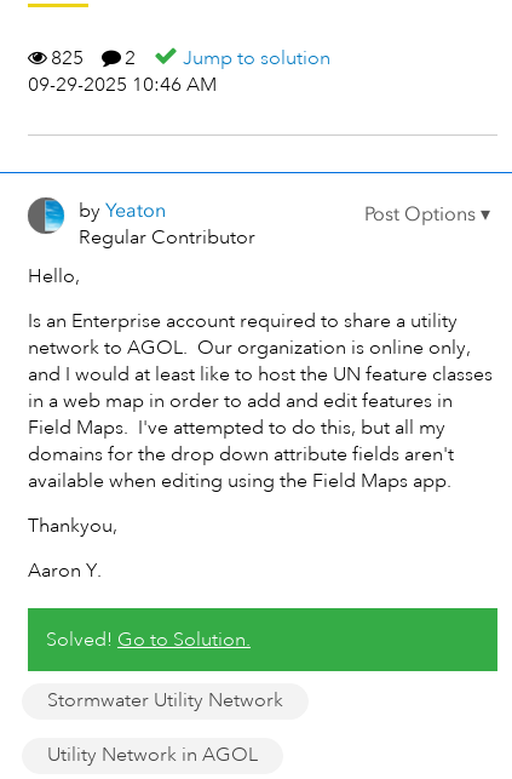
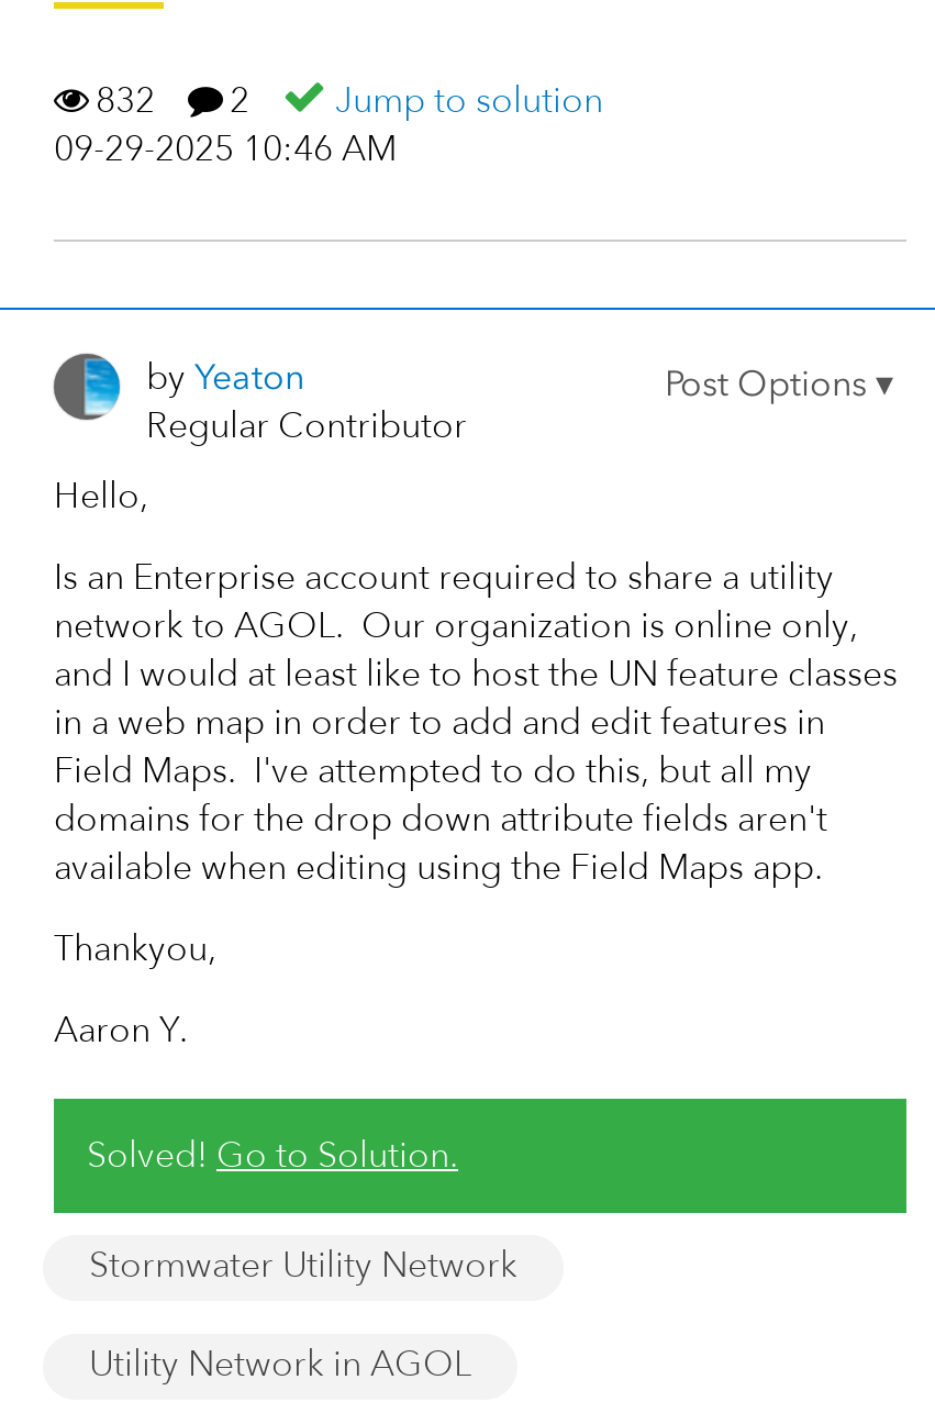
- 825 2 Jump to solution
+ 832 2 Jump to solution
